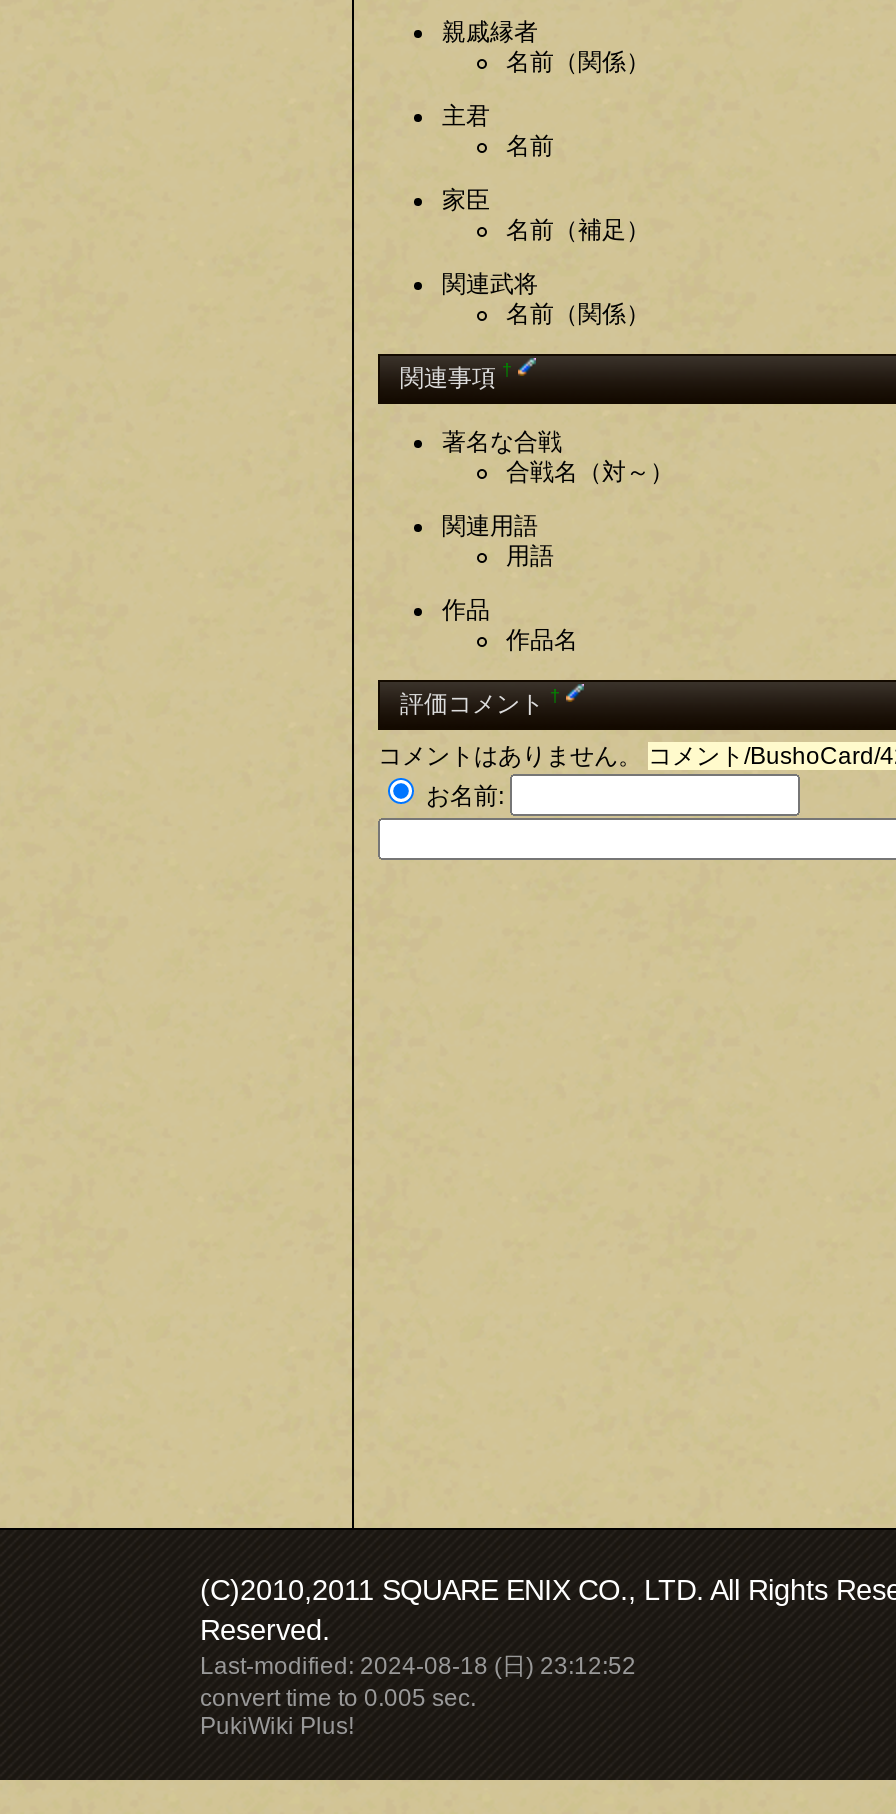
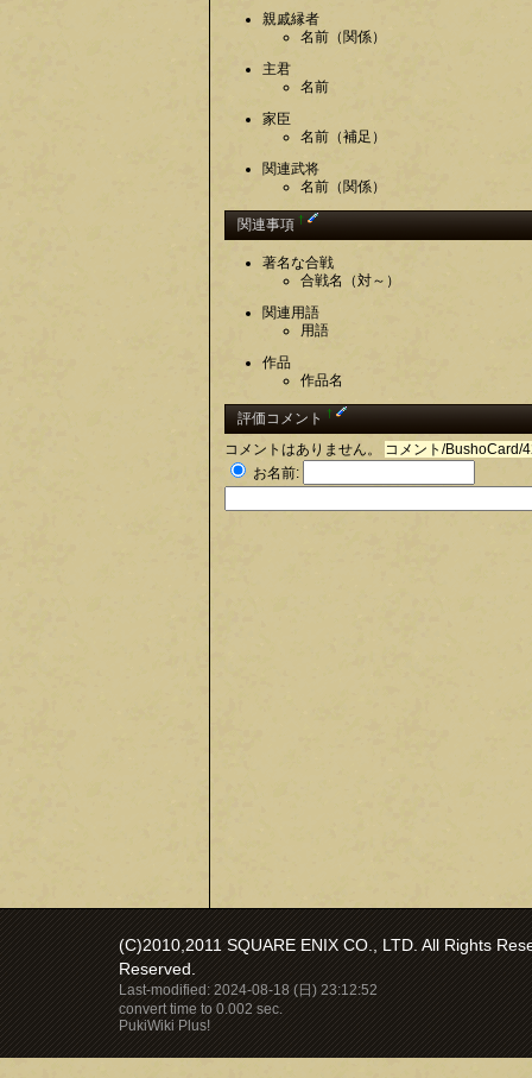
- convert time to 0.005 sec.
+ convert time to 0.002 sec.
